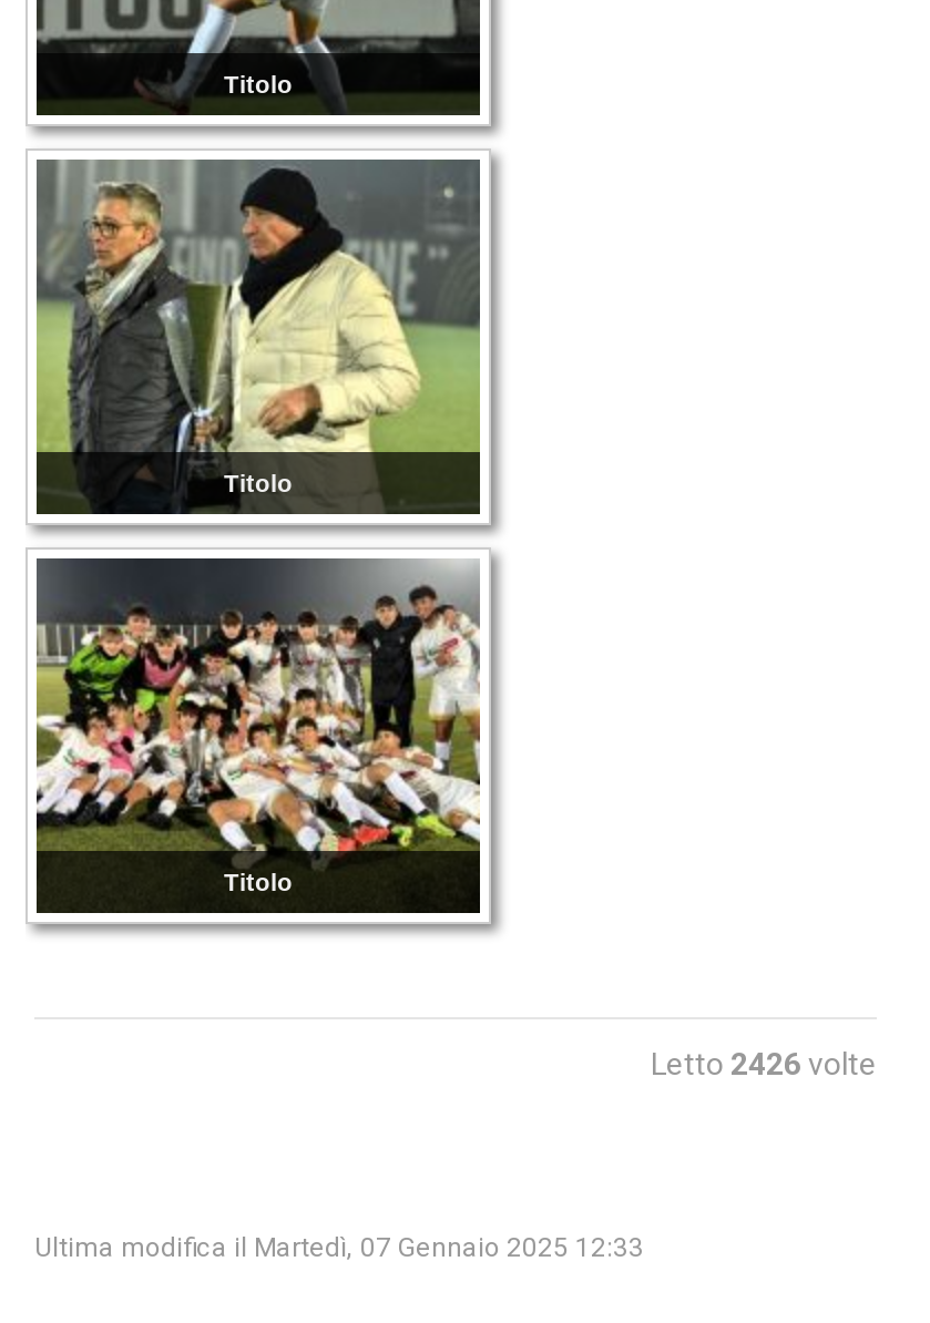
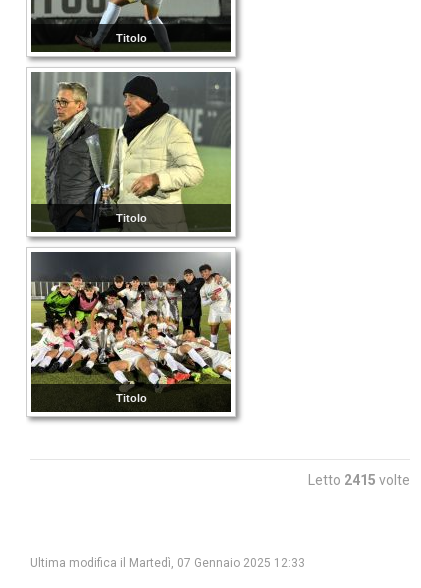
- Letto 2426 volte
+ Letto 2415 volte
